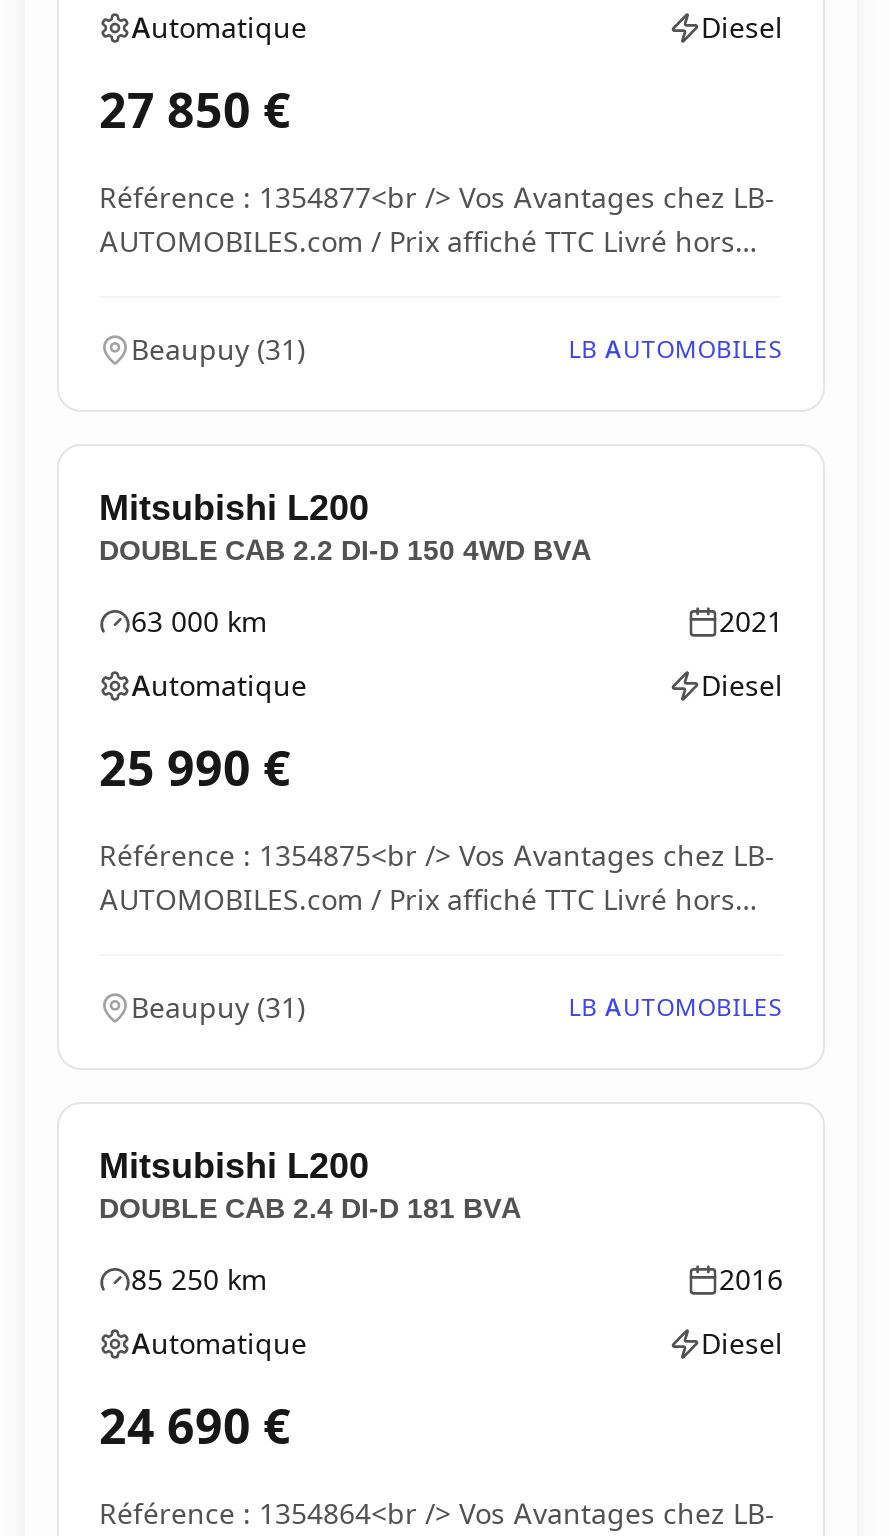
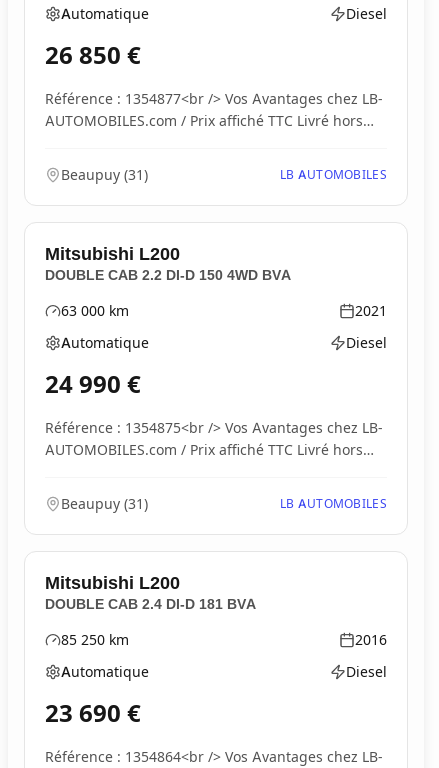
- 27 850 €
+ 26 850 €

- 25 990 €
+ 24 990 €

- 24 690 €
+ 23 690 €
